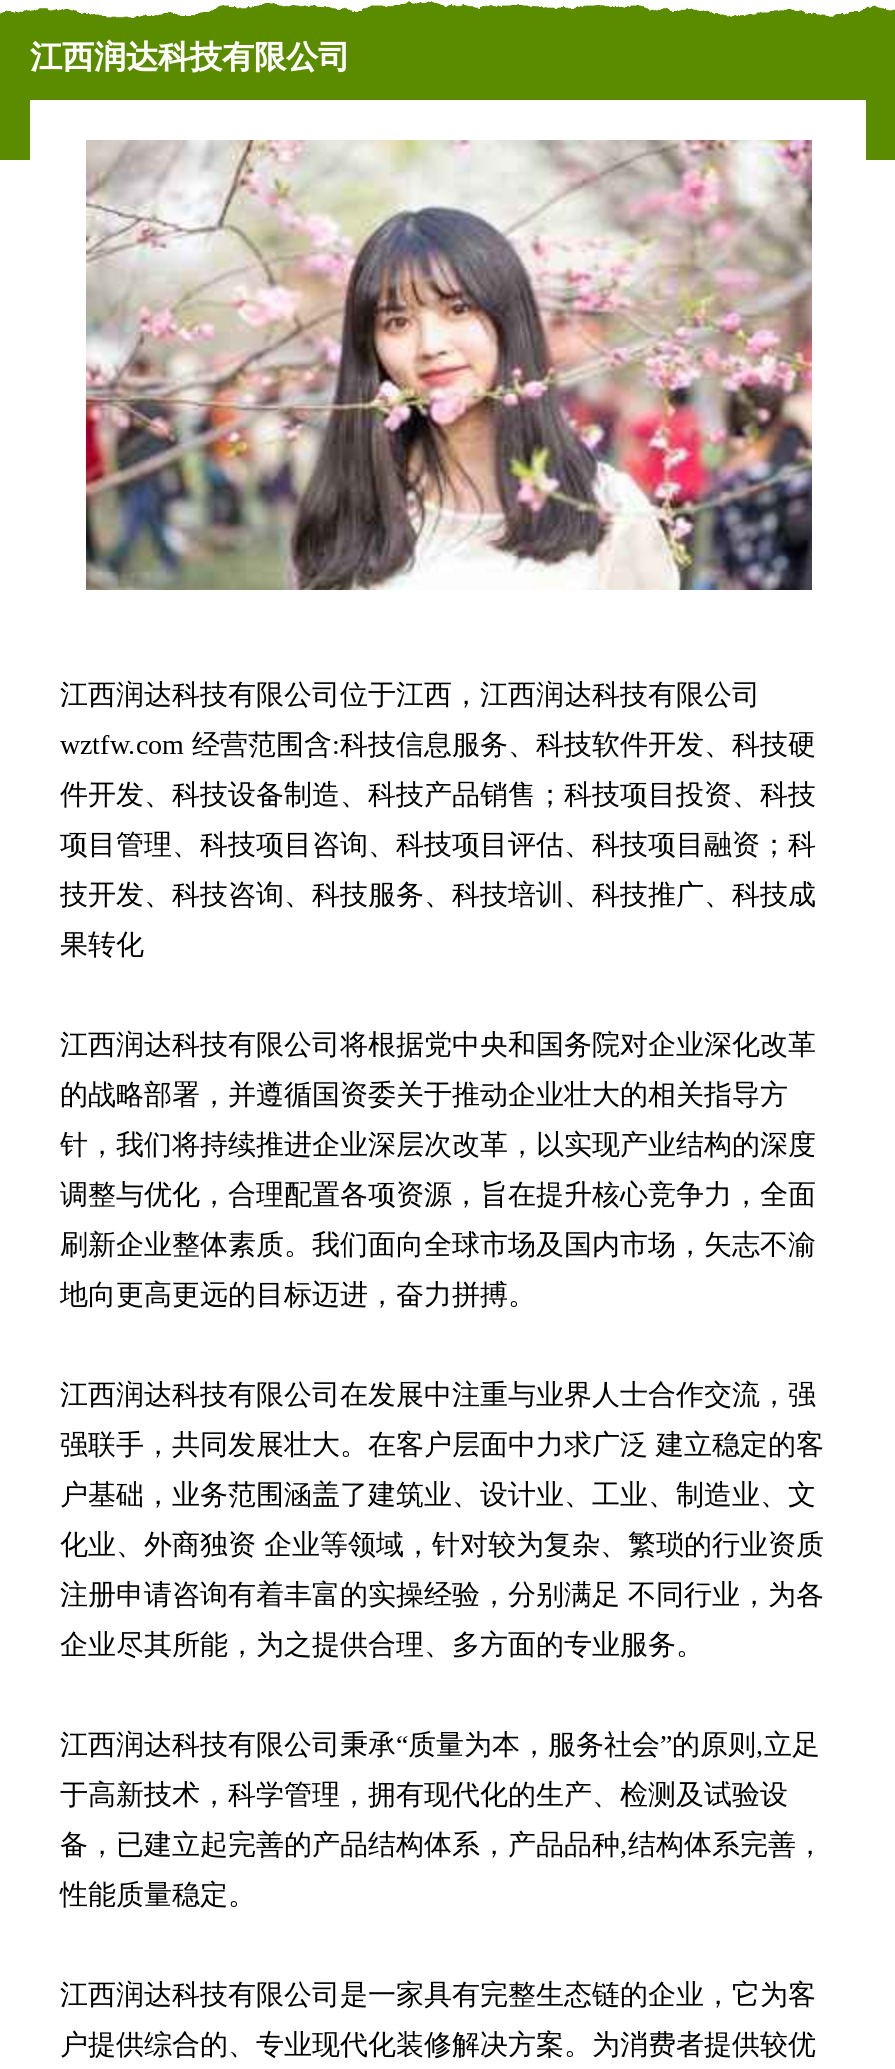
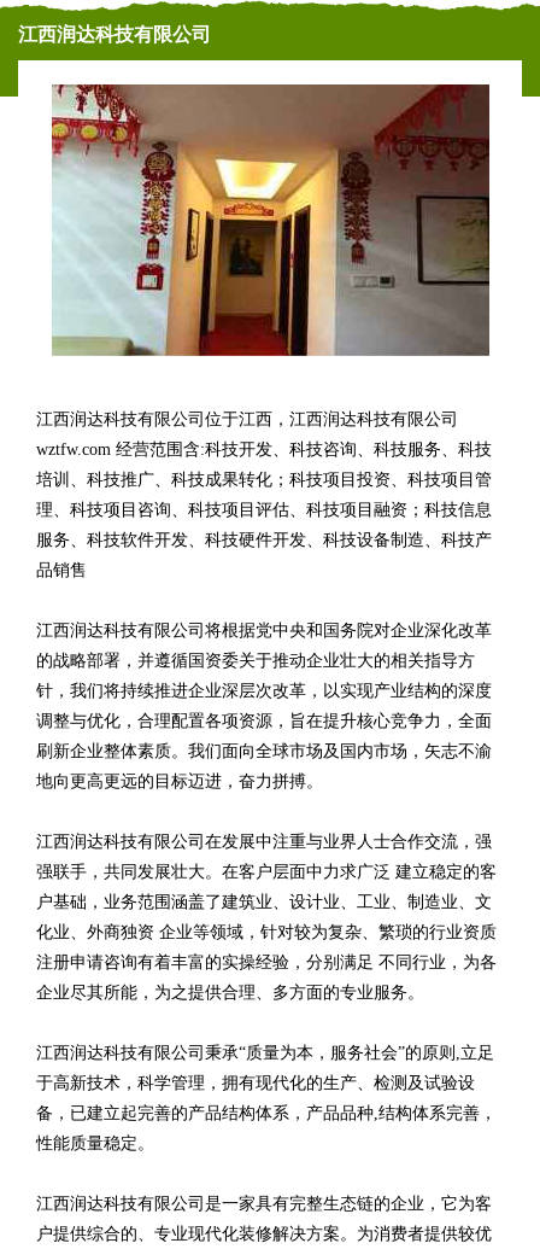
- [image]
+ [image]

- wztfw.com 经营范围含:科技信息服务、科技软件开发、科技硬
+ wztfw.com 经营范围含:科技开发、科技咨询、科技服务、科技

- 件开发、科技设备制造、科技产品销售；科技项目投资、科技
+ 培训、科技推广、科技成果转化；科技项目投资、科技项目管

- 项目管理、科技项目咨询、科技项目评估、科技项目融资；科
+ 理、科技项目咨询、科技项目评估、科技项目融资；科技信息

- 技开发、科技咨询、科技服务、科技培训、科技推广、科技成
+ 服务、科技软件开发、科技硬件开发、科技设备制造、科技产

- 果转化
+ 品销售
